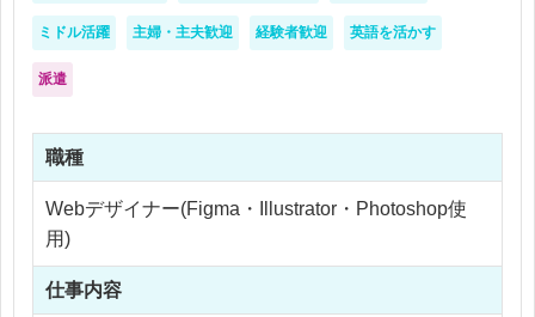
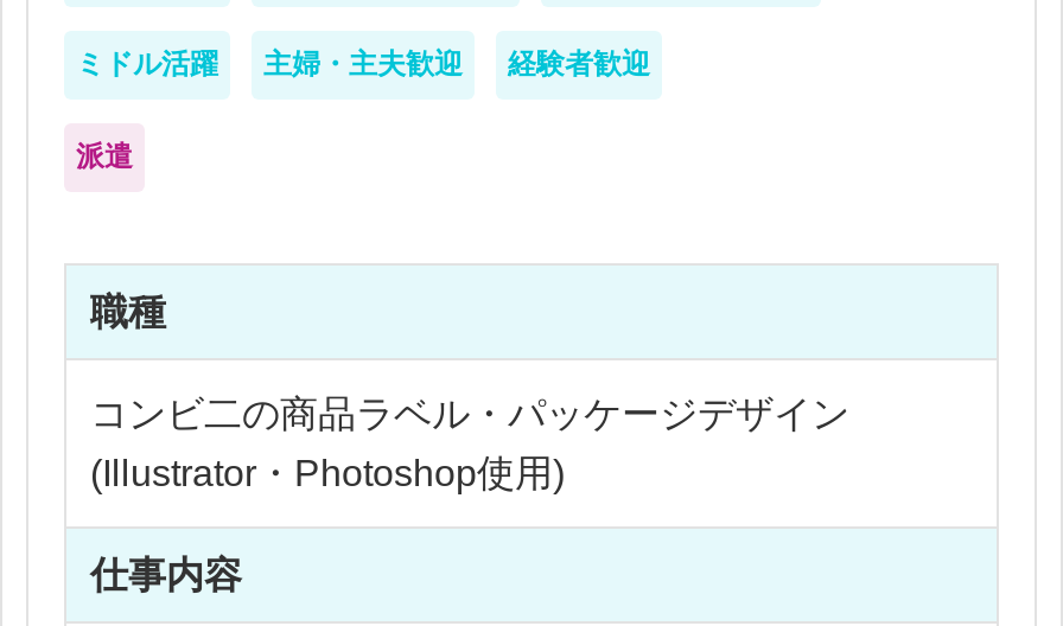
- 英語を活かす

- Webデザイナー(Figma・Illustrator・Photoshop使
+ コンビ二の商品ラベル・パッケージデザイン

- 用)
+ (Illustrator・Photoshop使用)
